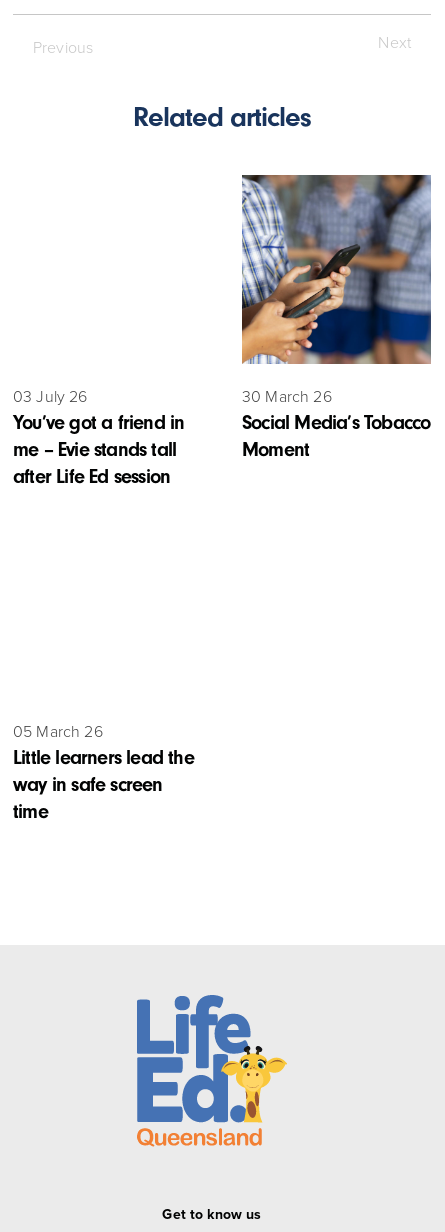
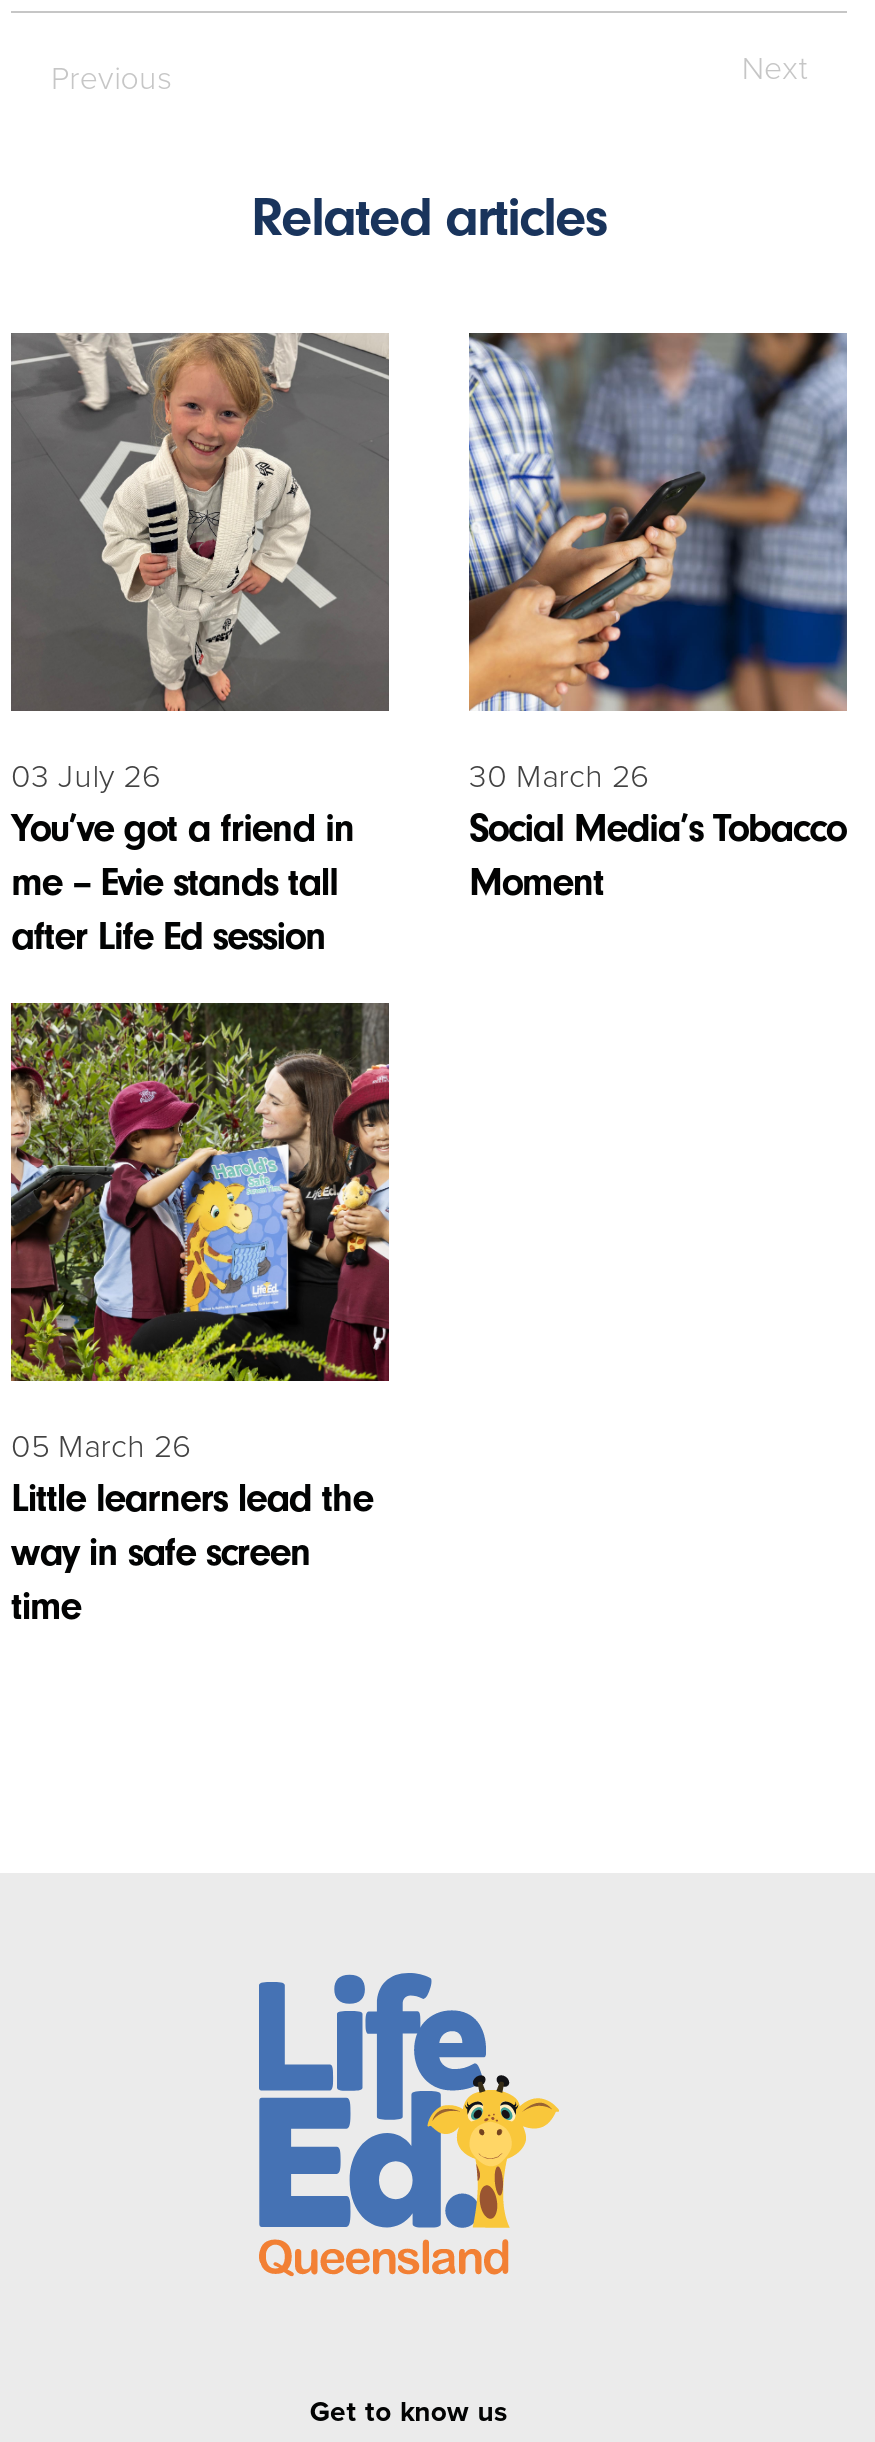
+ [image]

+ [image]
